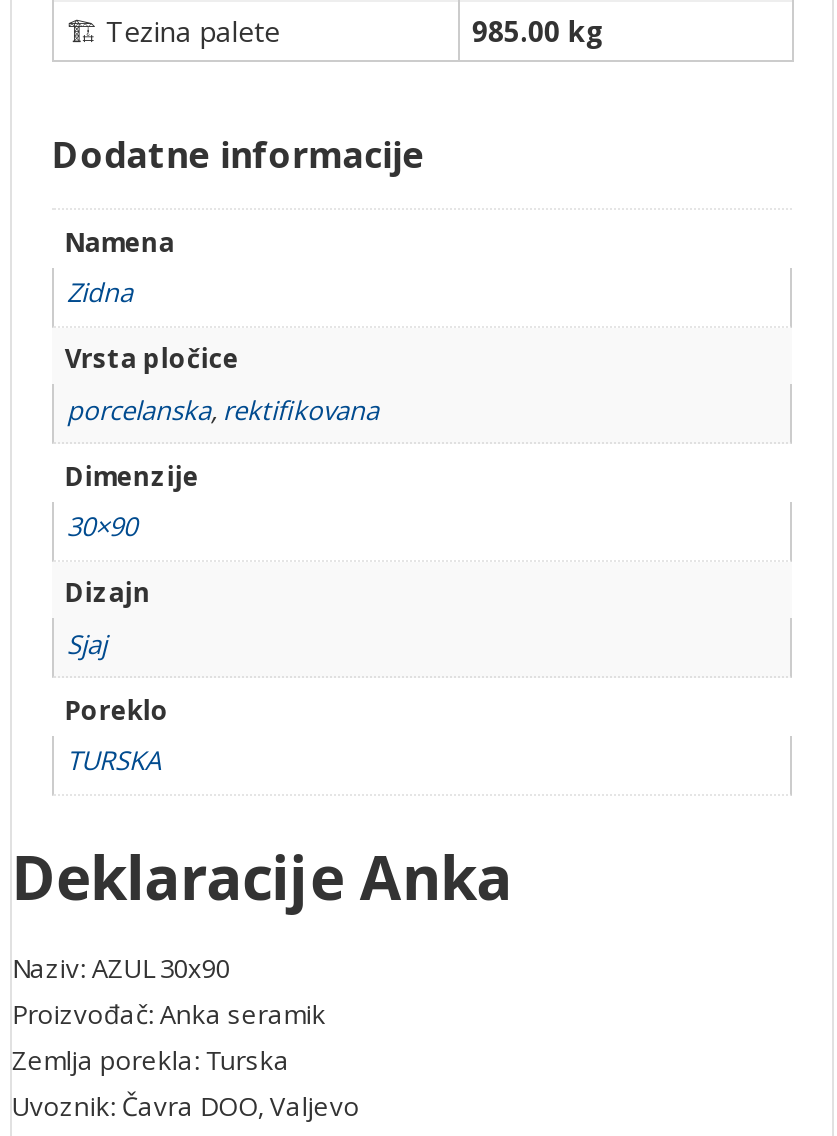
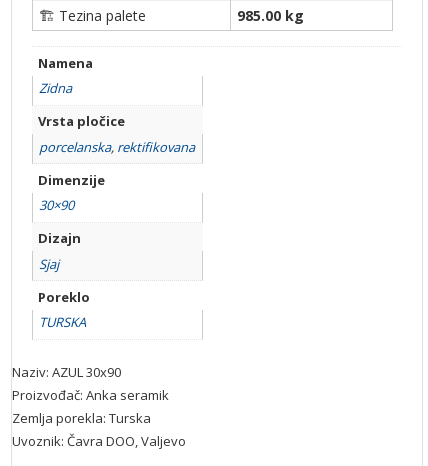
- Dodatne informacije

- Deklaracije Anka
